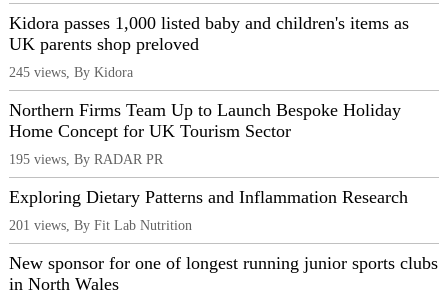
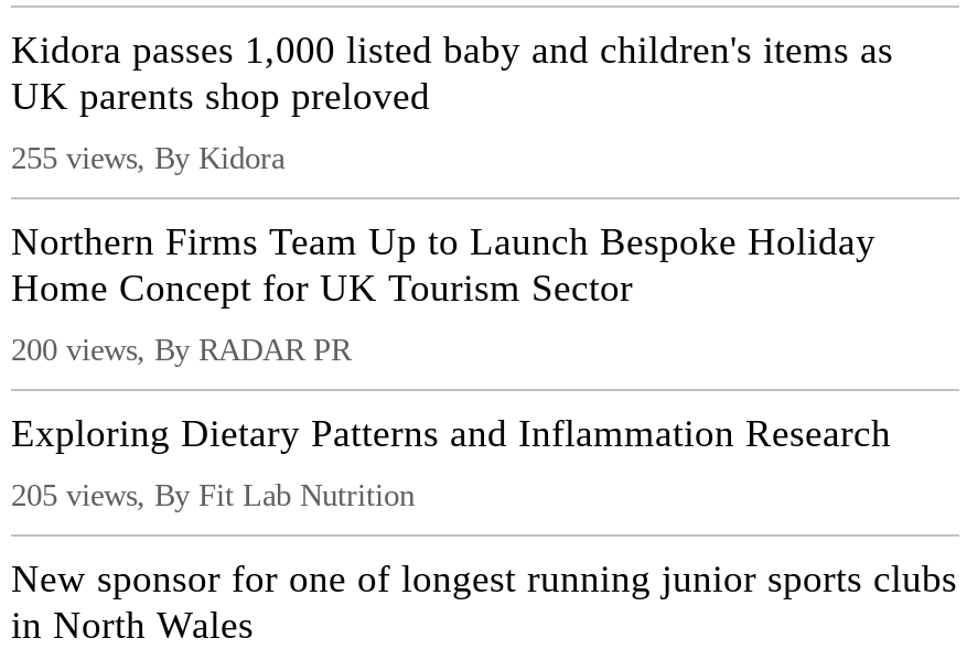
- 245 views, By Kidora
+ 255 views, By Kidora

- 195 views, By RADAR PR
+ 200 views, By RADAR PR

- 201 views, By Fit Lab Nutrition
+ 205 views, By Fit Lab Nutrition
